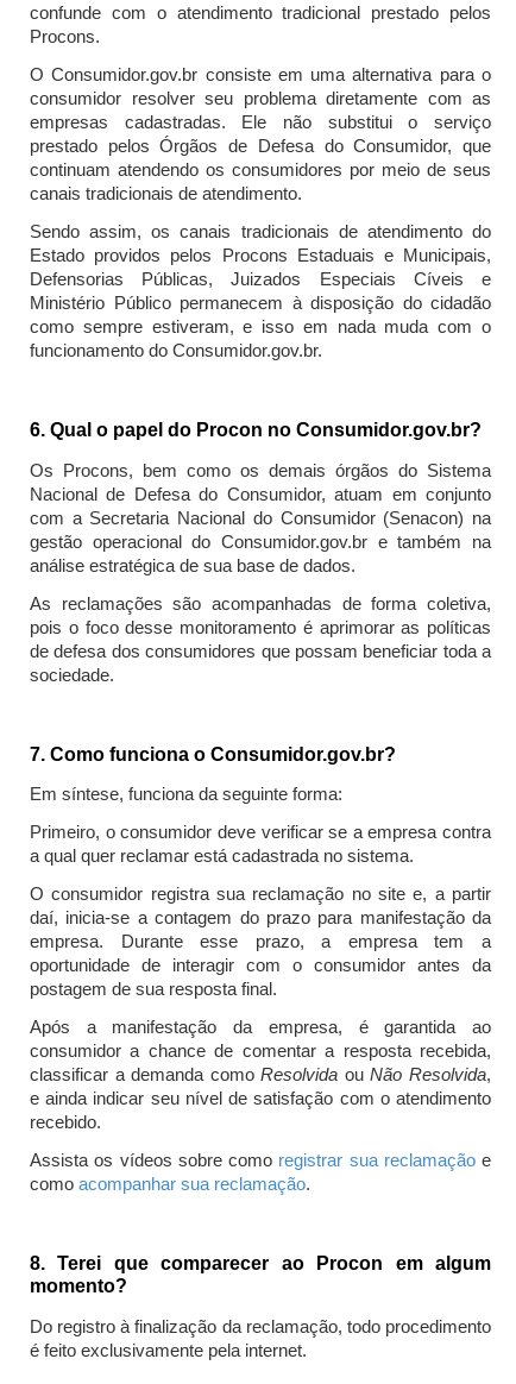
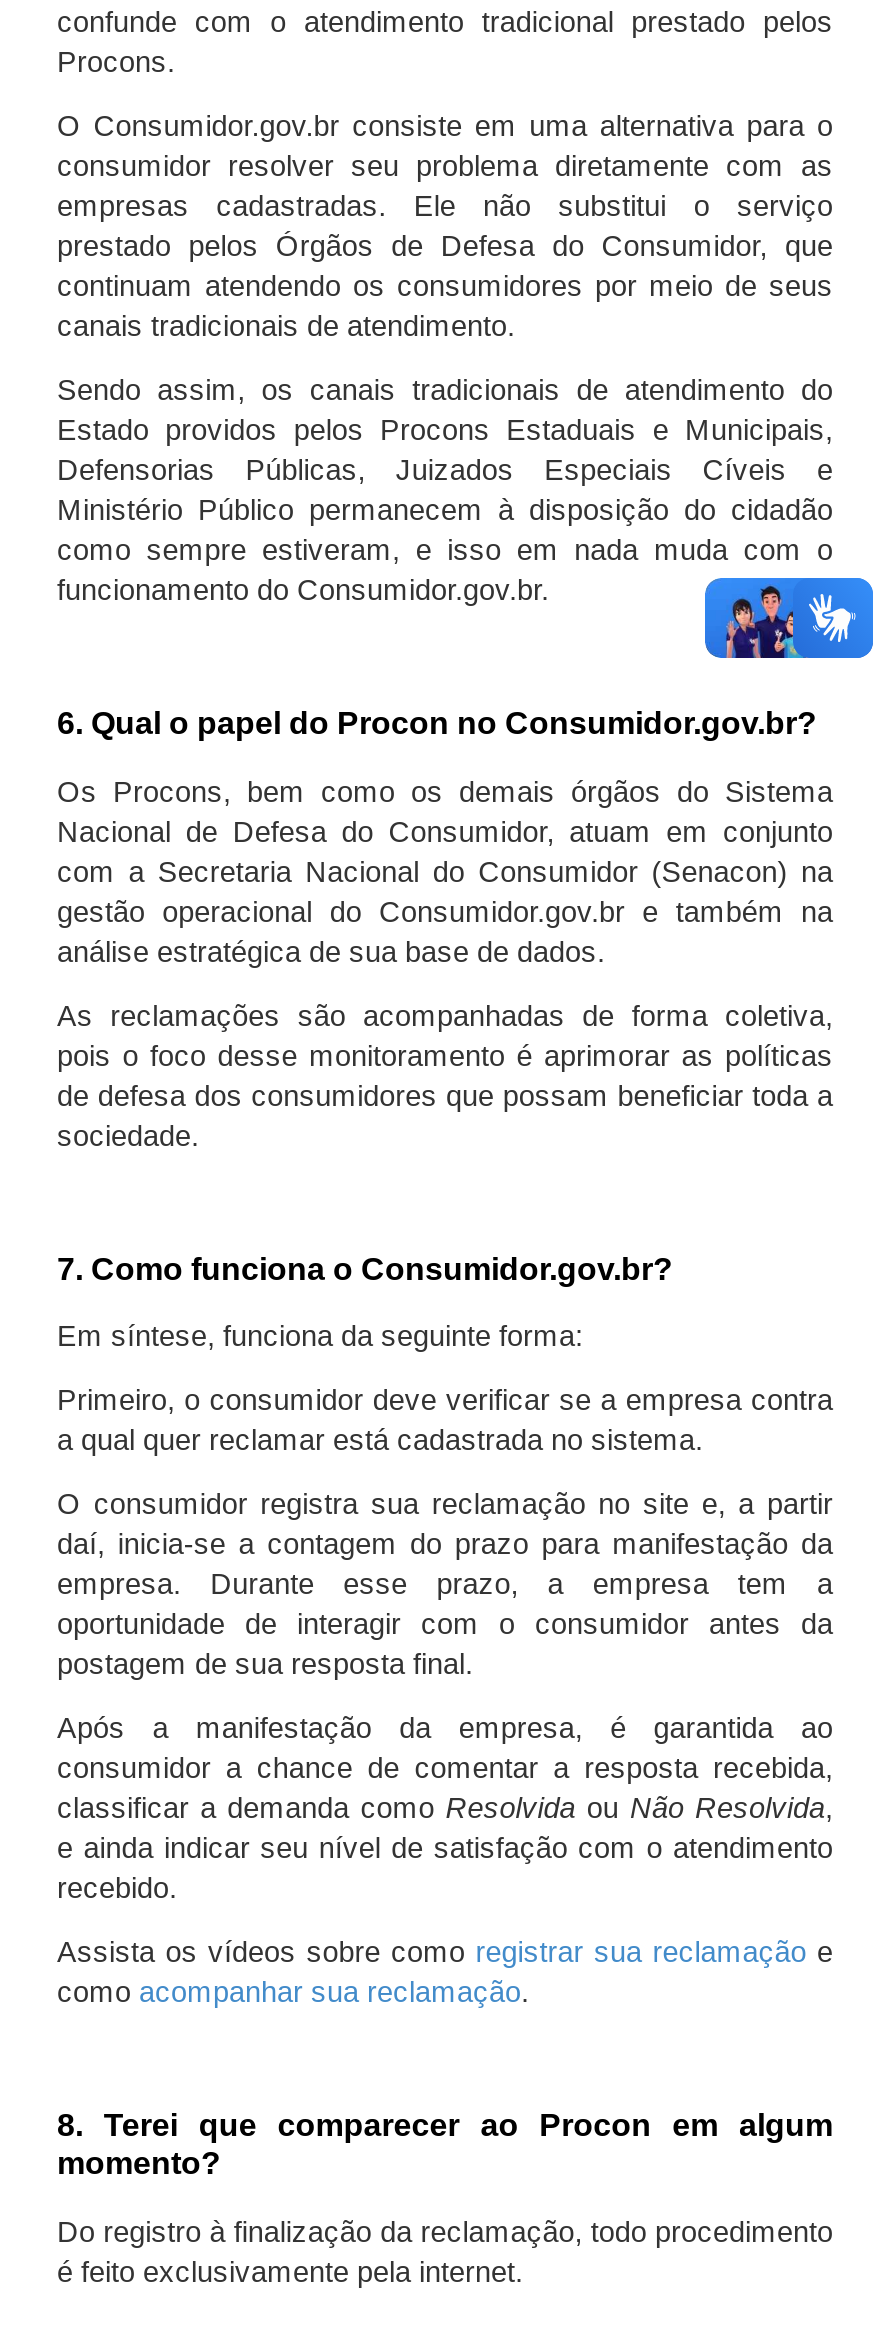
+ [image]
